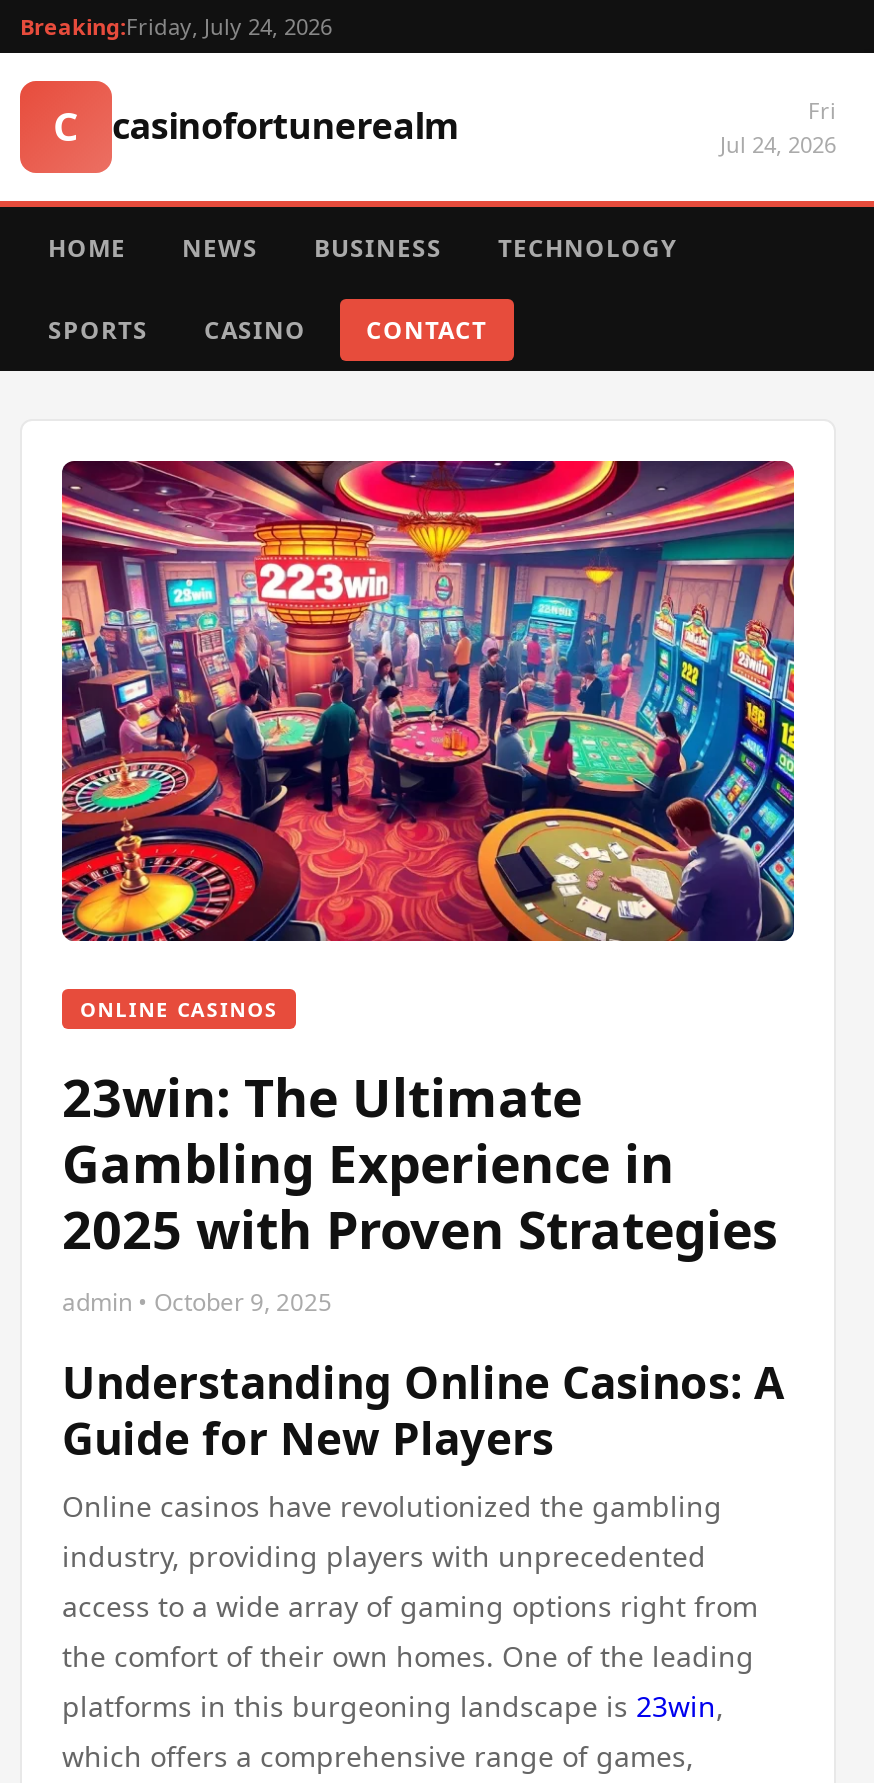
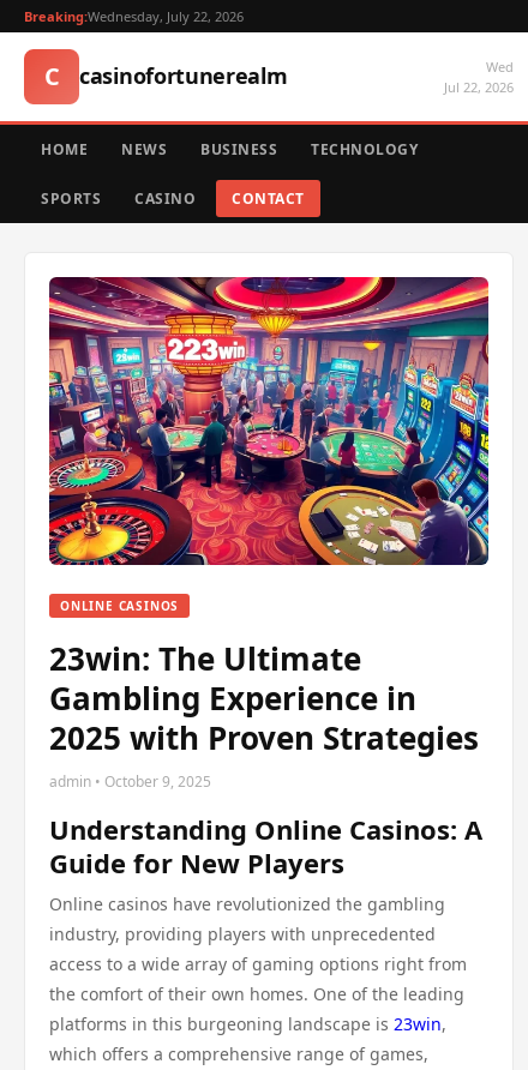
- Breaking:Friday, July 24, 2026
+ Breaking:Wednesday, July 22, 2026

- Fri
- Jul 24, 2026
+ Wed
+ Jul 22, 2026
